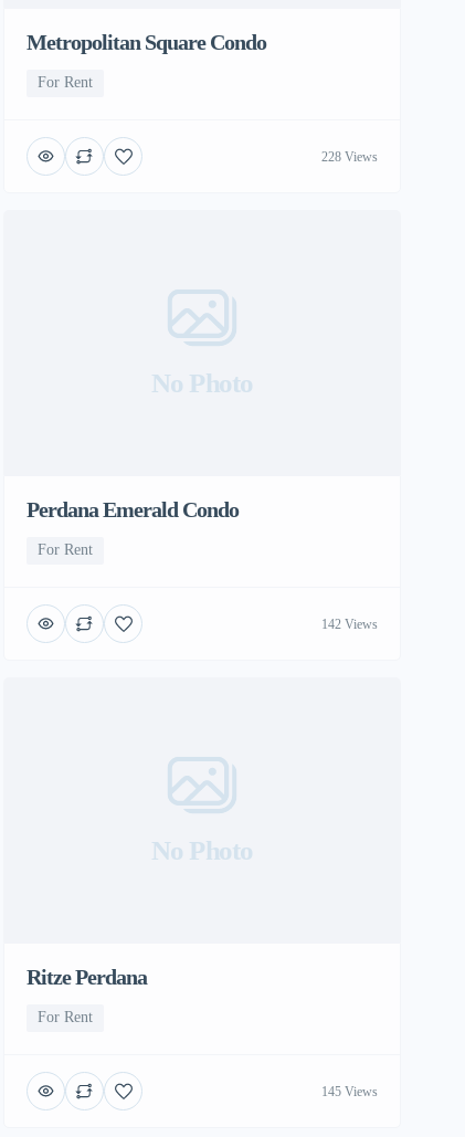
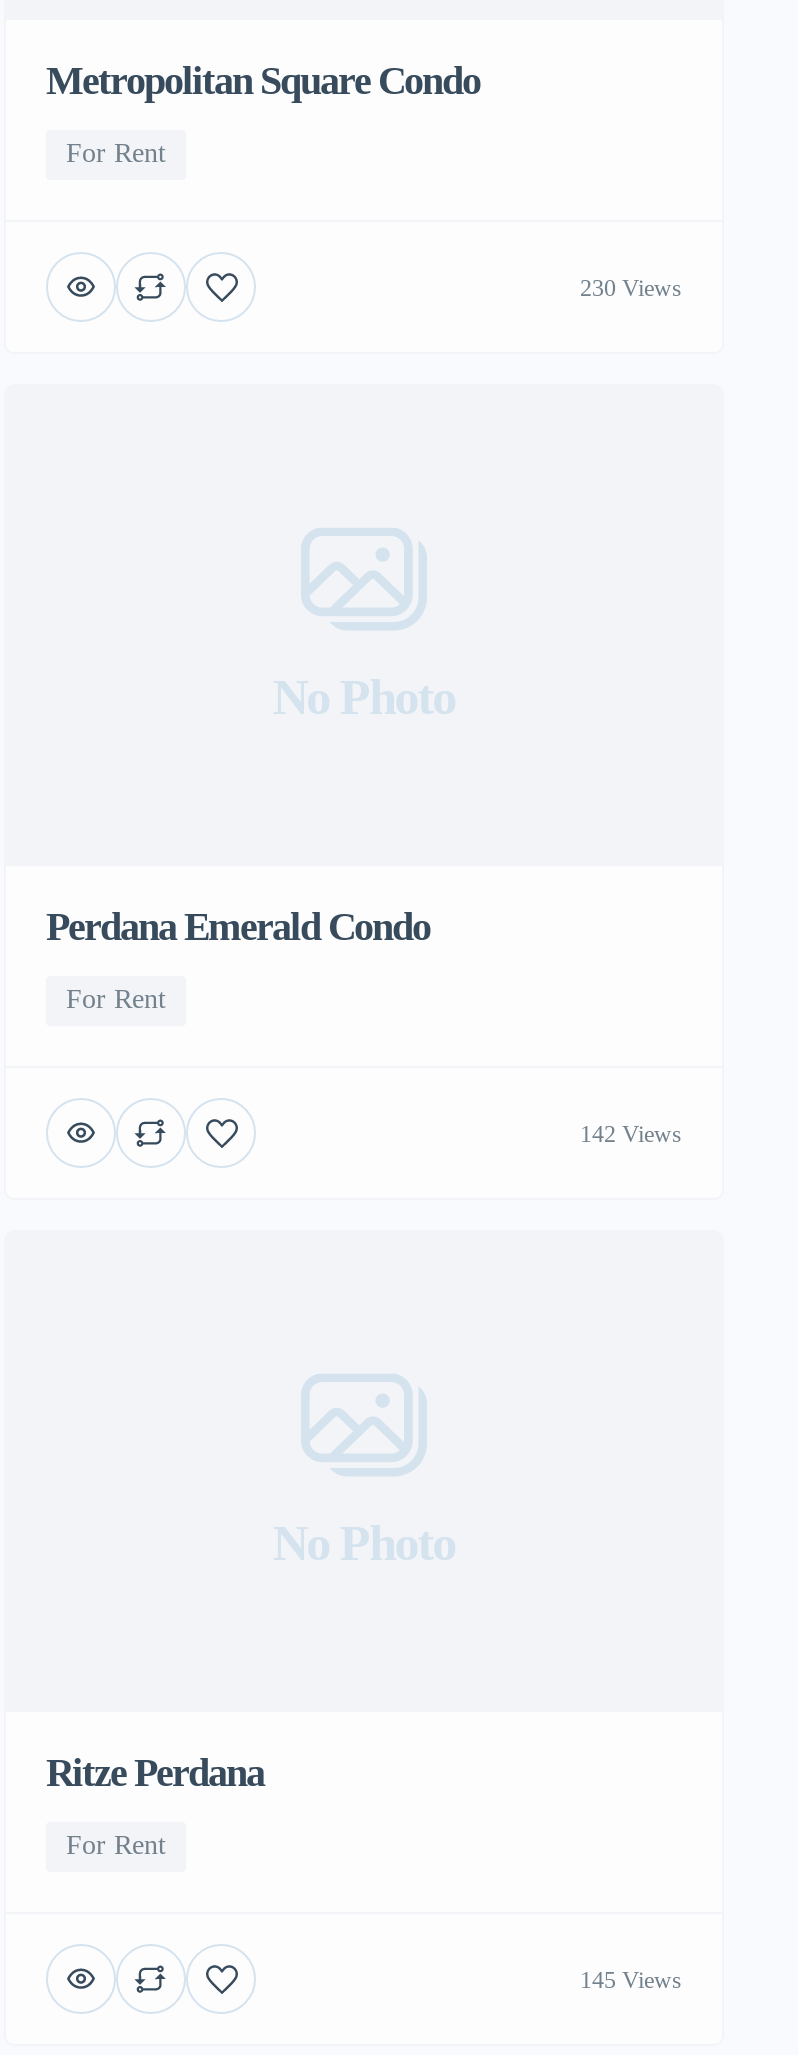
- 228 Views
+ 230 Views
